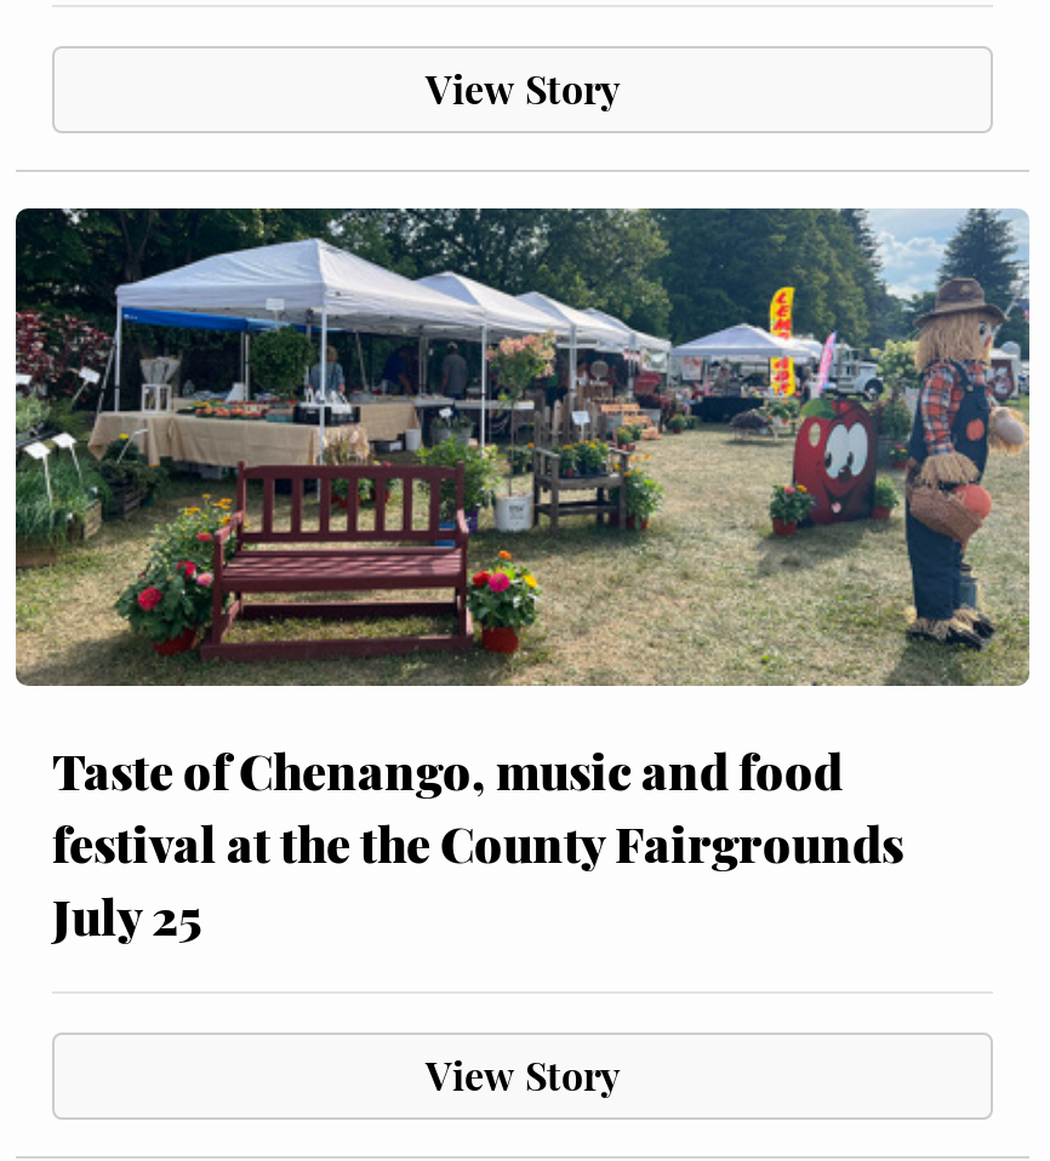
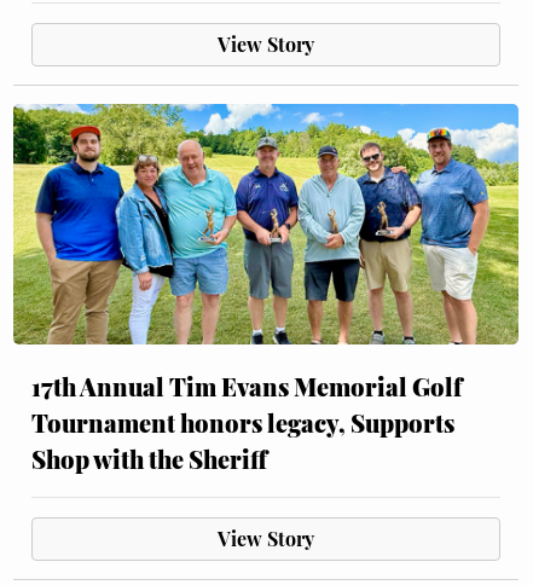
- [image]
- Taste of Chenango, music and food
- festival at the the County Fairgrounds
- July 25
+ [image]
+ 17th Annual Tim Evans Memorial Golf
+ Tournament honors legacy, Supports
+ Shop with the Sheriff
